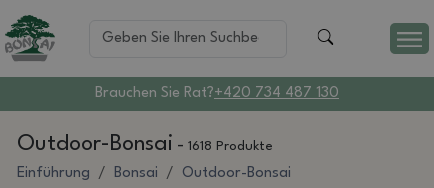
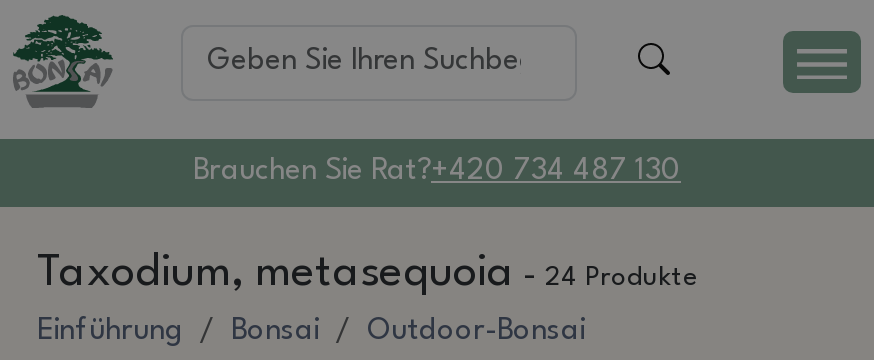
- Outdoor-Bonsai - 1618 Produkte
+ Taxodium, metasequoia - 24 Produkte
